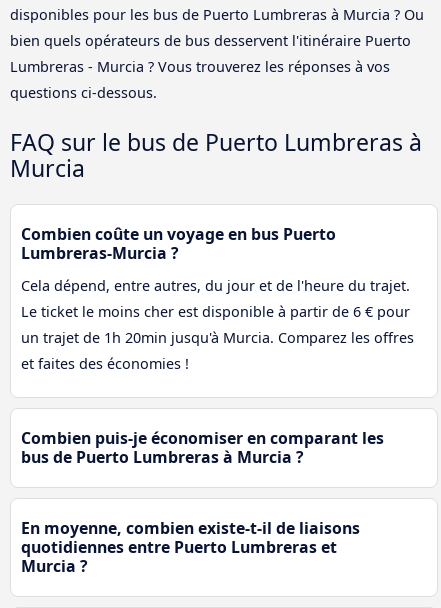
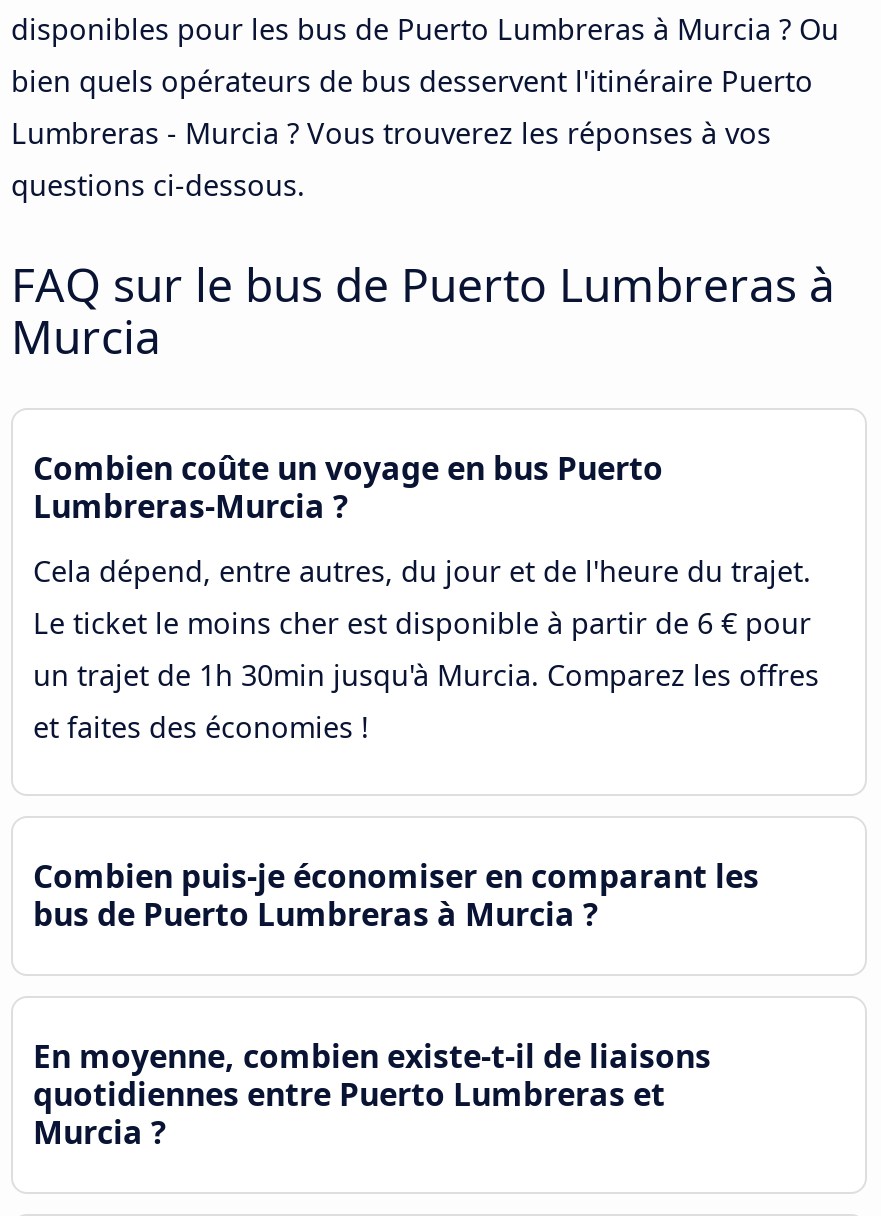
- un trajet de 1h 20min jusqu'à Murcia. Comparez les offres
+ un trajet de 1h 30min jusqu'à Murcia. Comparez les offres
